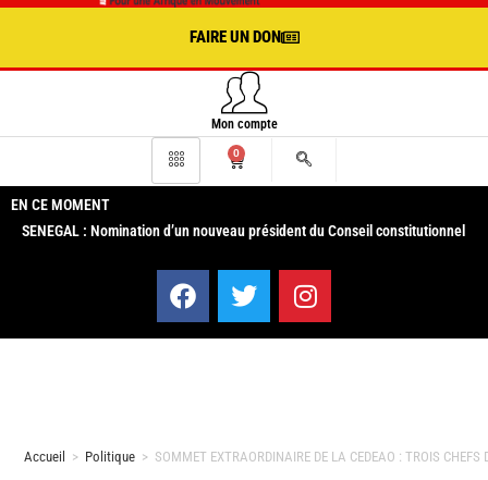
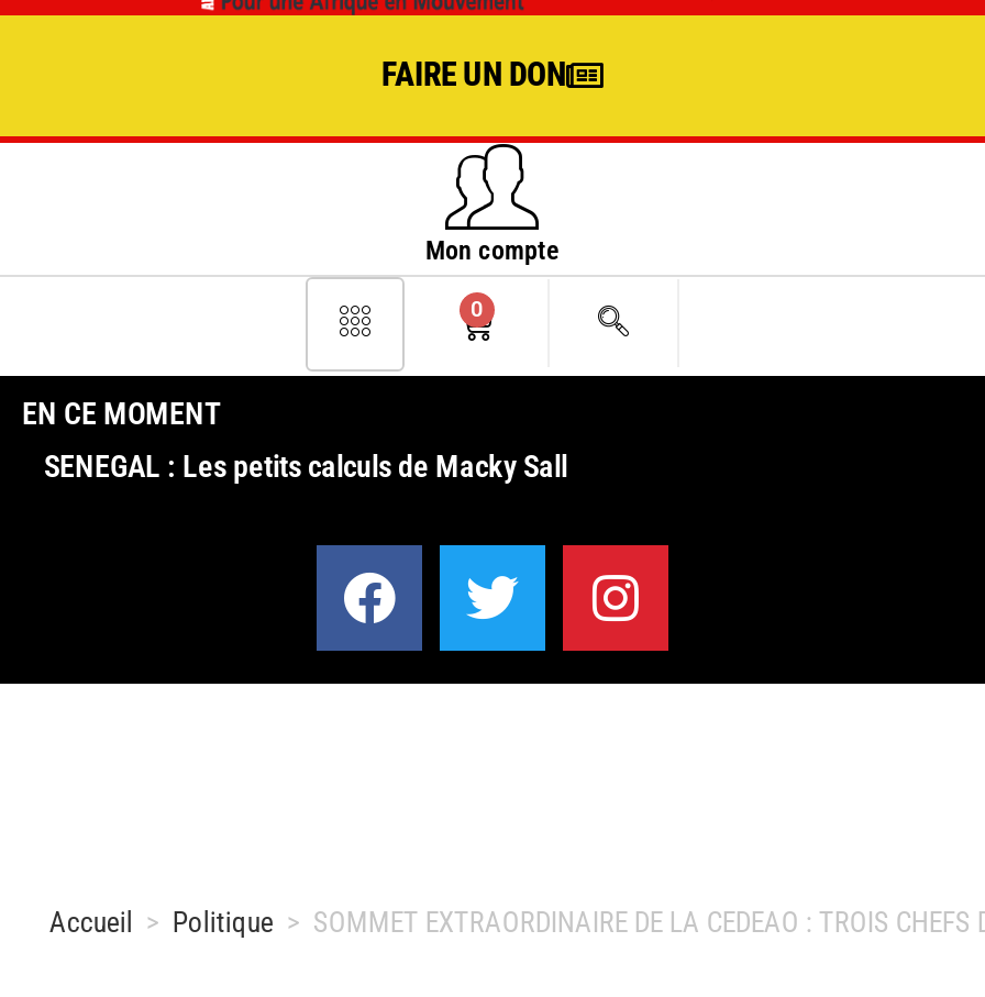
- SENEGAL : Nomination d’un nouveau président du Conseil constitutionnel
+ SENEGAL : Les petits calculs de Macky Sall
